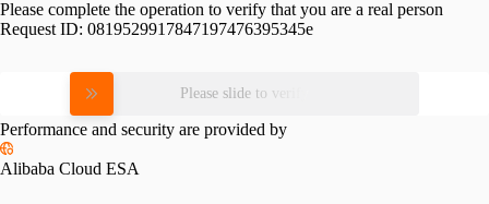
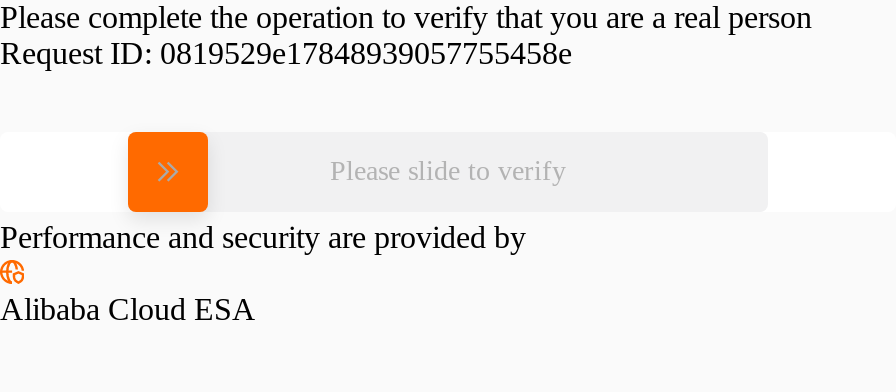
- Request ID: 0819529917847197476395345e
+ Request ID: 0819529e17848939057755458e
